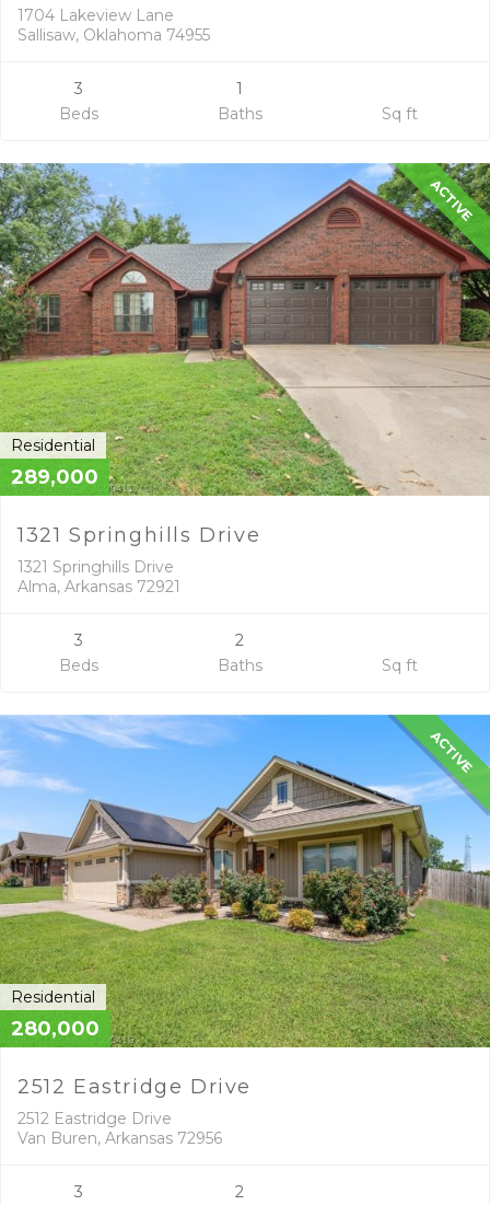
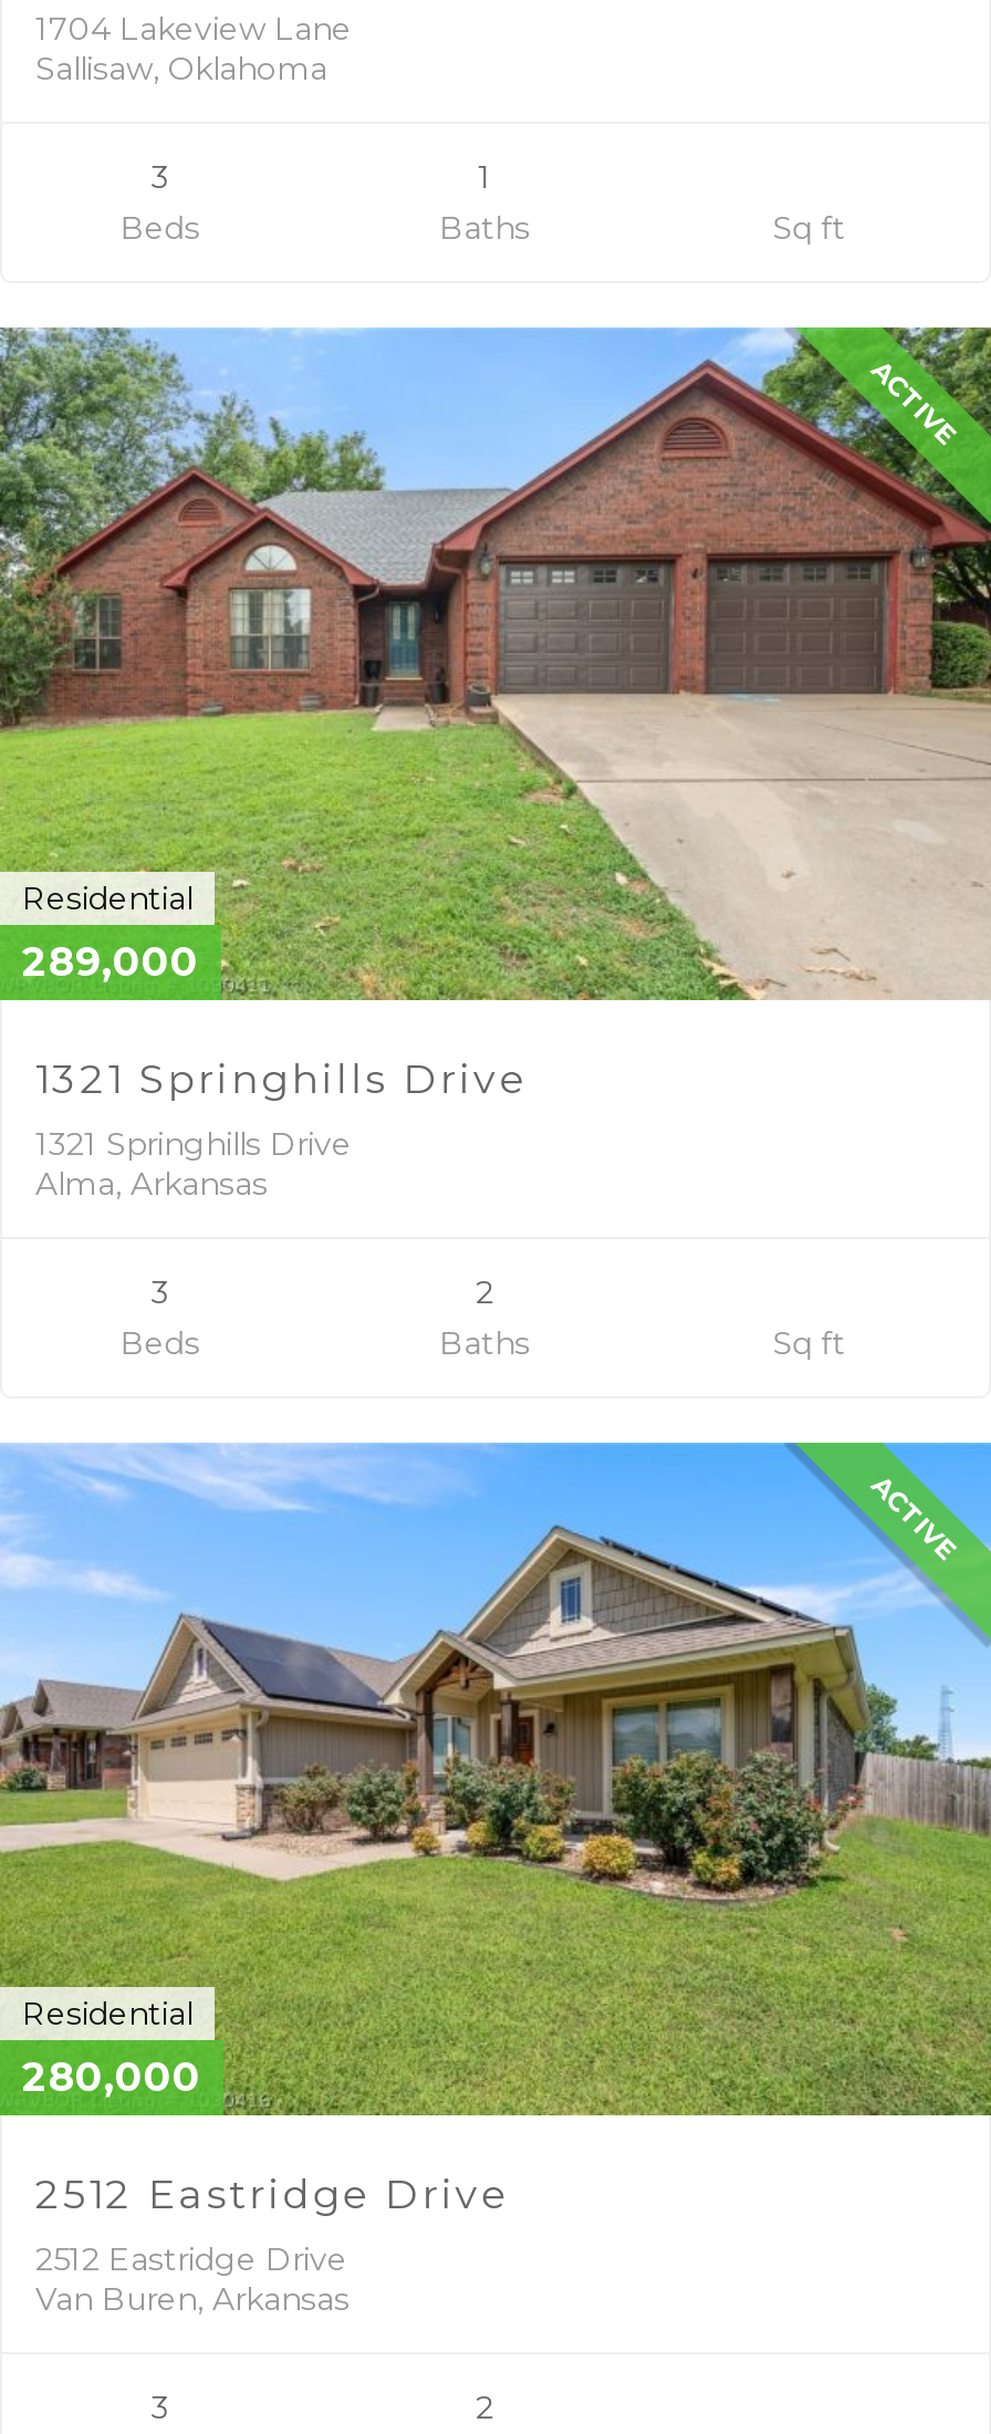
- Sallisaw, Oklahoma 74955
+ Sallisaw, Oklahoma

- Alma, Arkansas 72921
+ Alma, Arkansas

- Van Buren, Arkansas 72956
+ Van Buren, Arkansas
